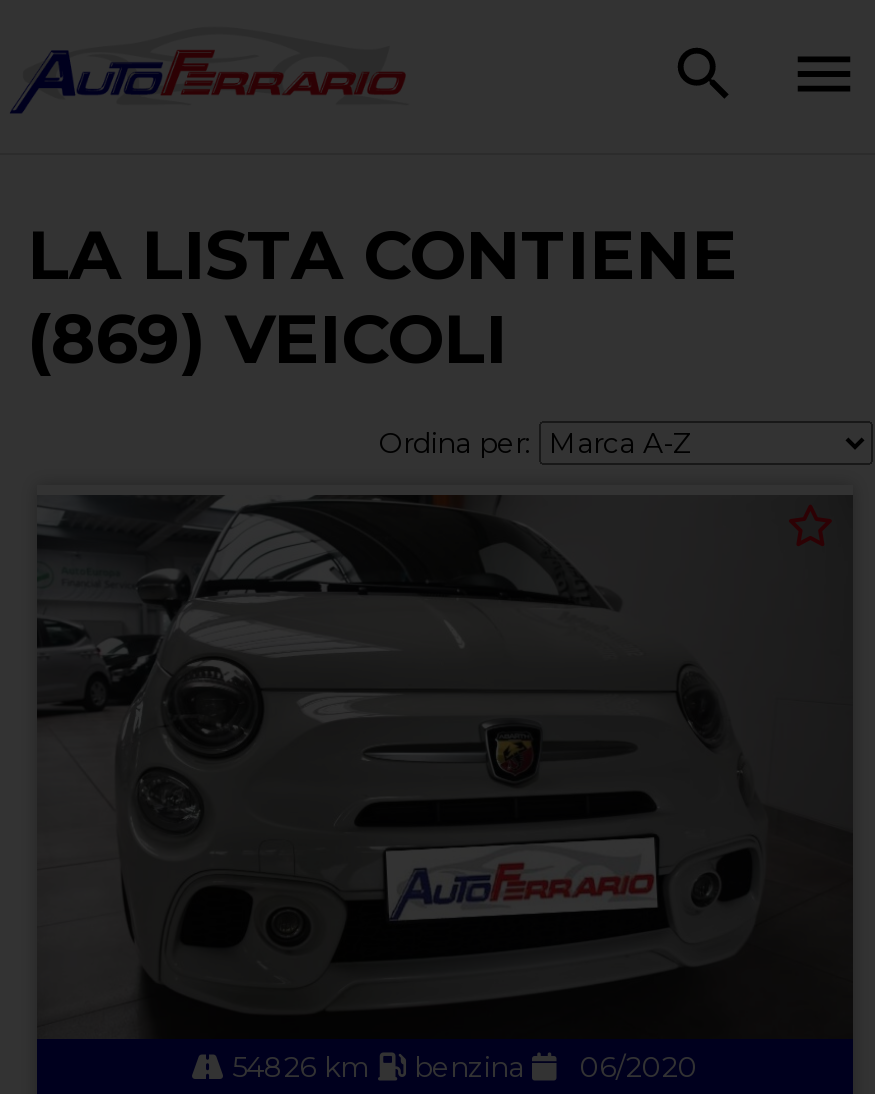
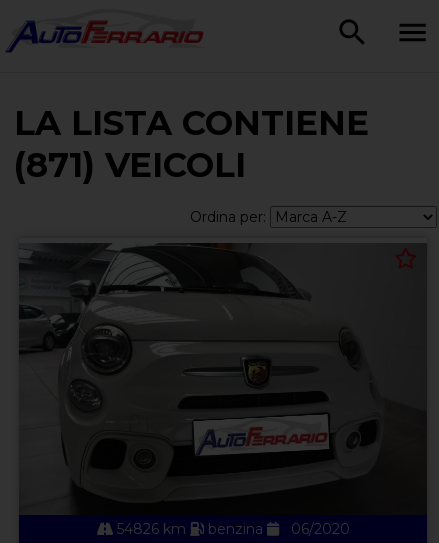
- (869) VEICOLI
+ (871) VEICOLI
